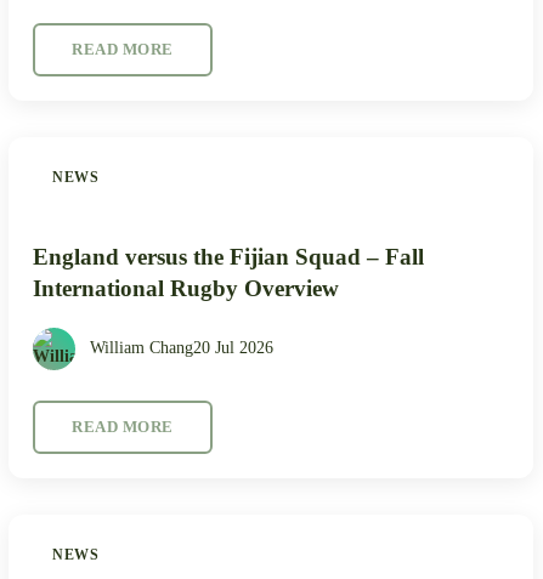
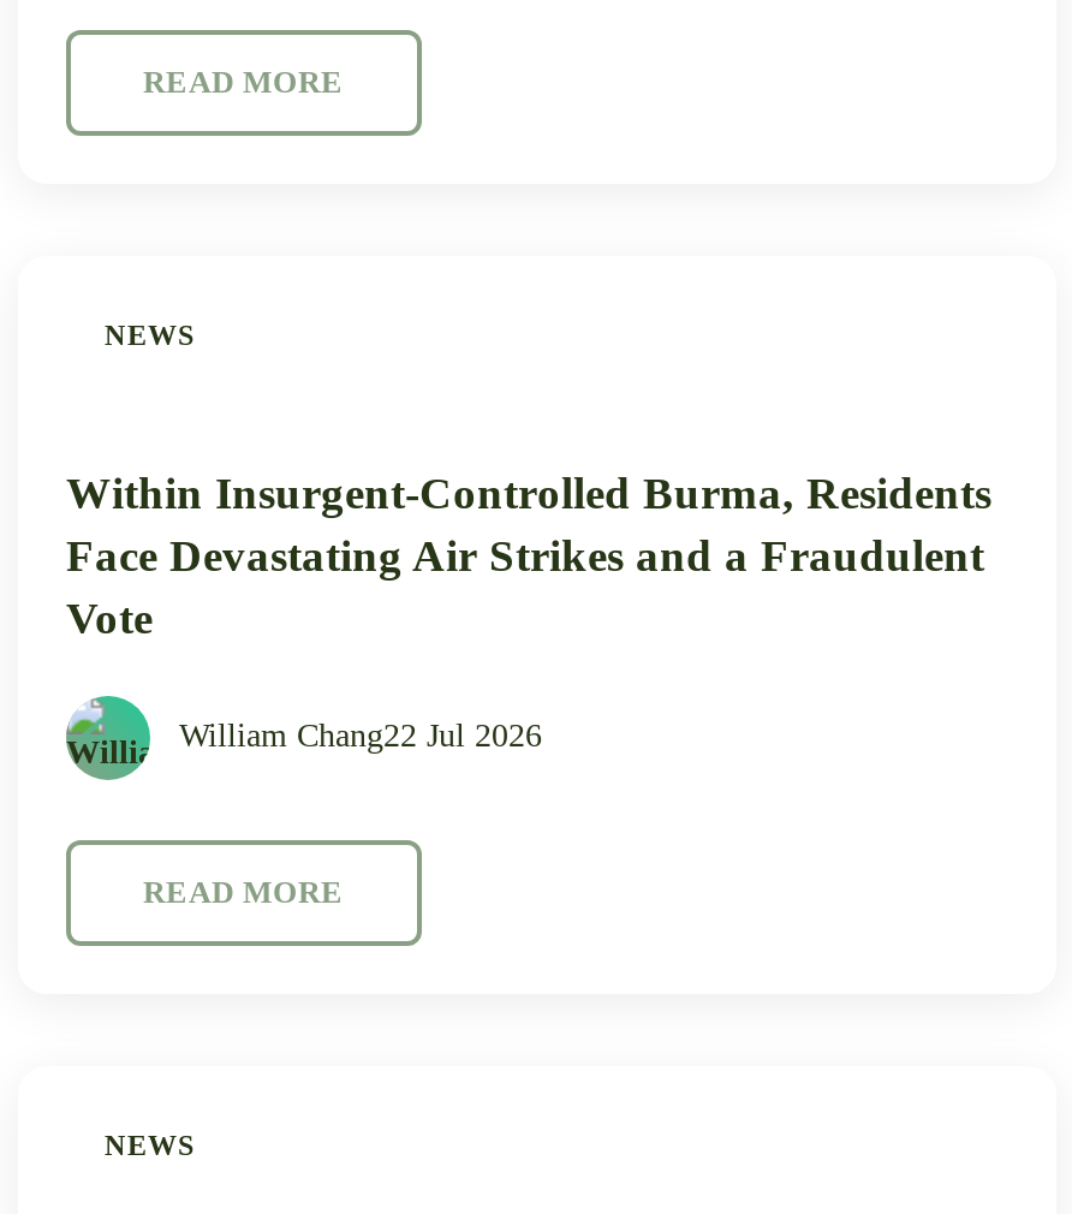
- England versus the Fijian Squad – Fall
- International Rugby Overview
+ Within Insurgent-Controlled Burma, Residents
+ Face Devastating Air Strikes and a Fraudulent
+ Vote

- William Chang20 Jul 2026
+ William Chang22 Jul 2026
